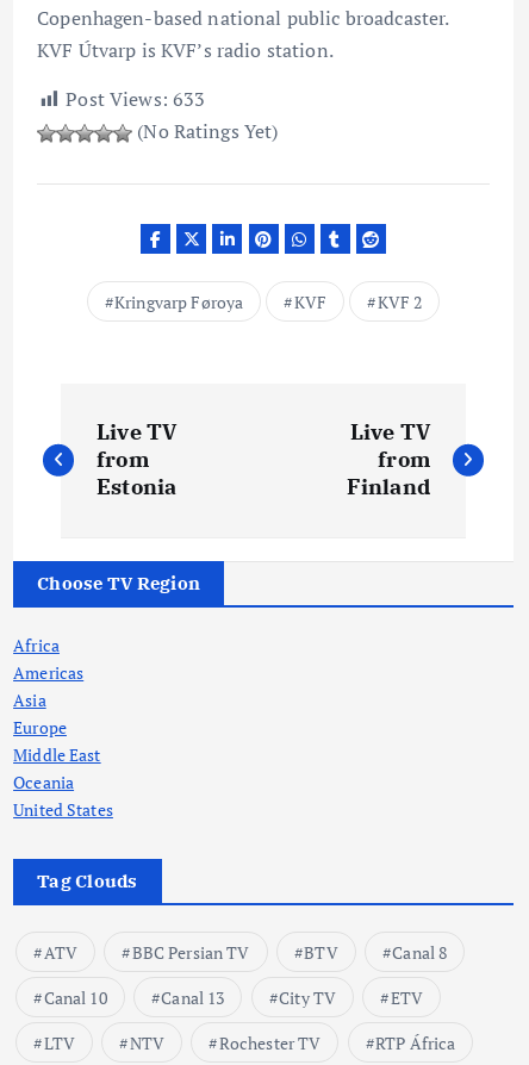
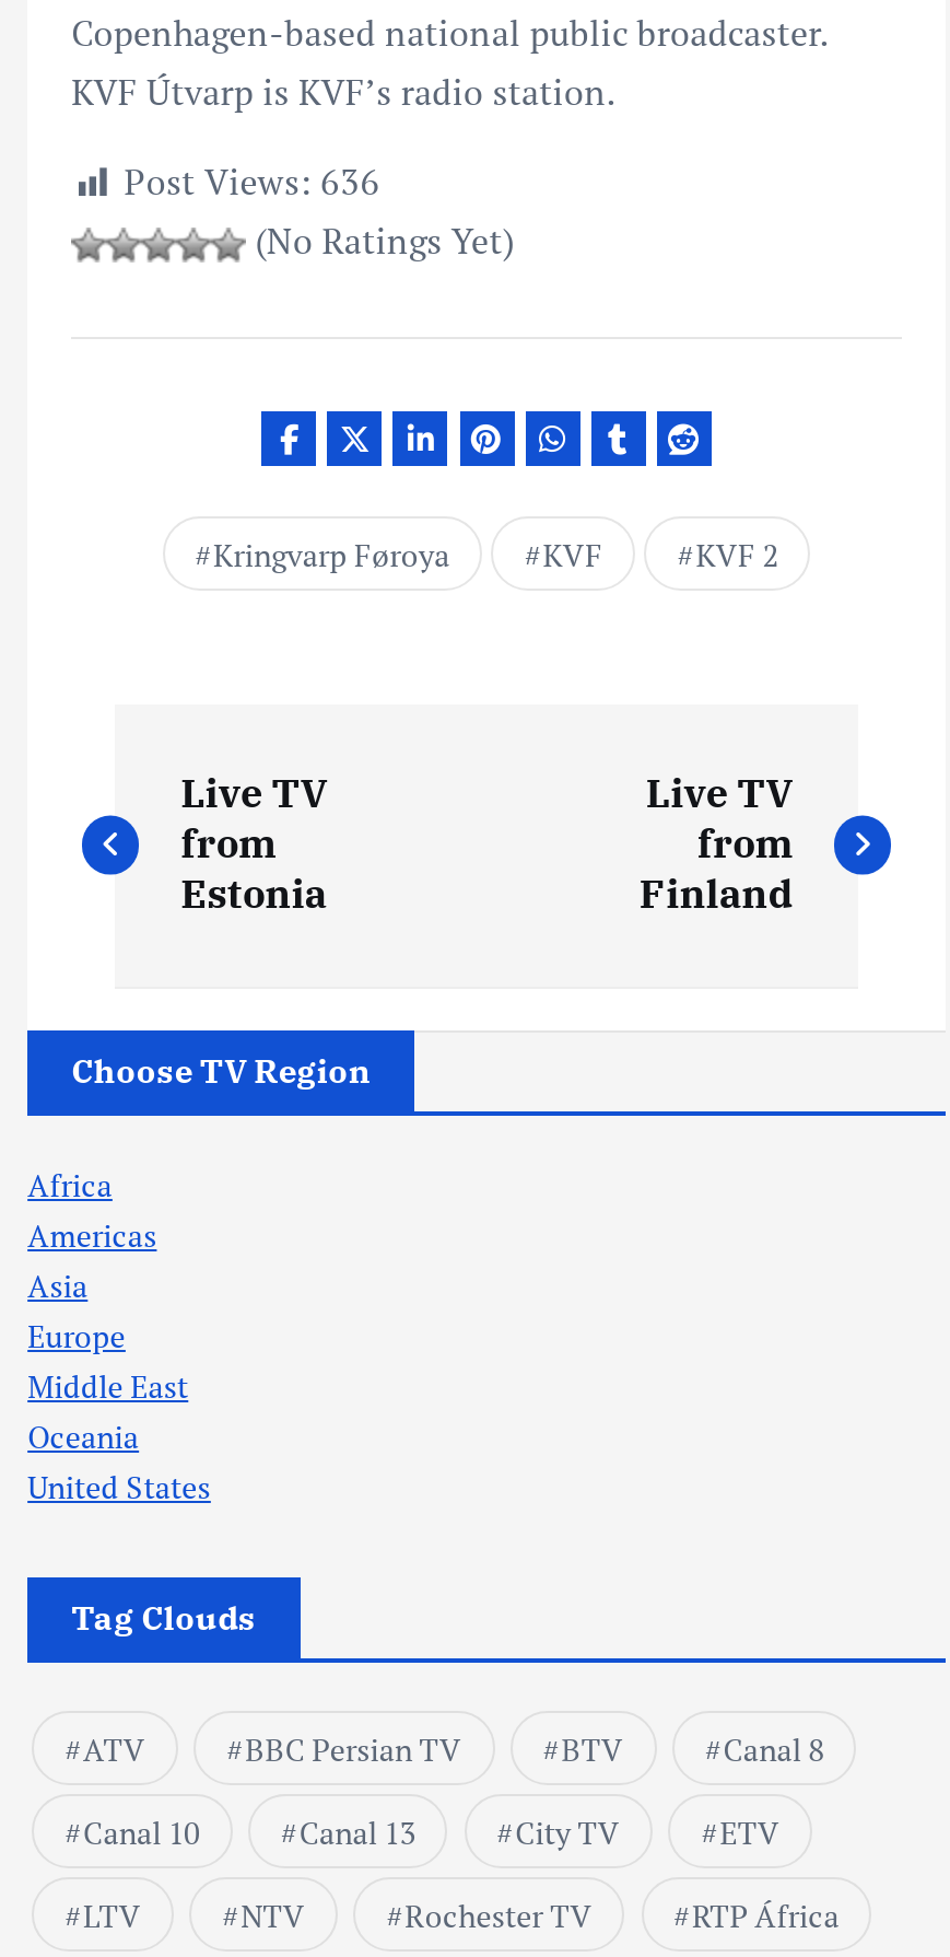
- Post Views: 633
+ Post Views: 636
